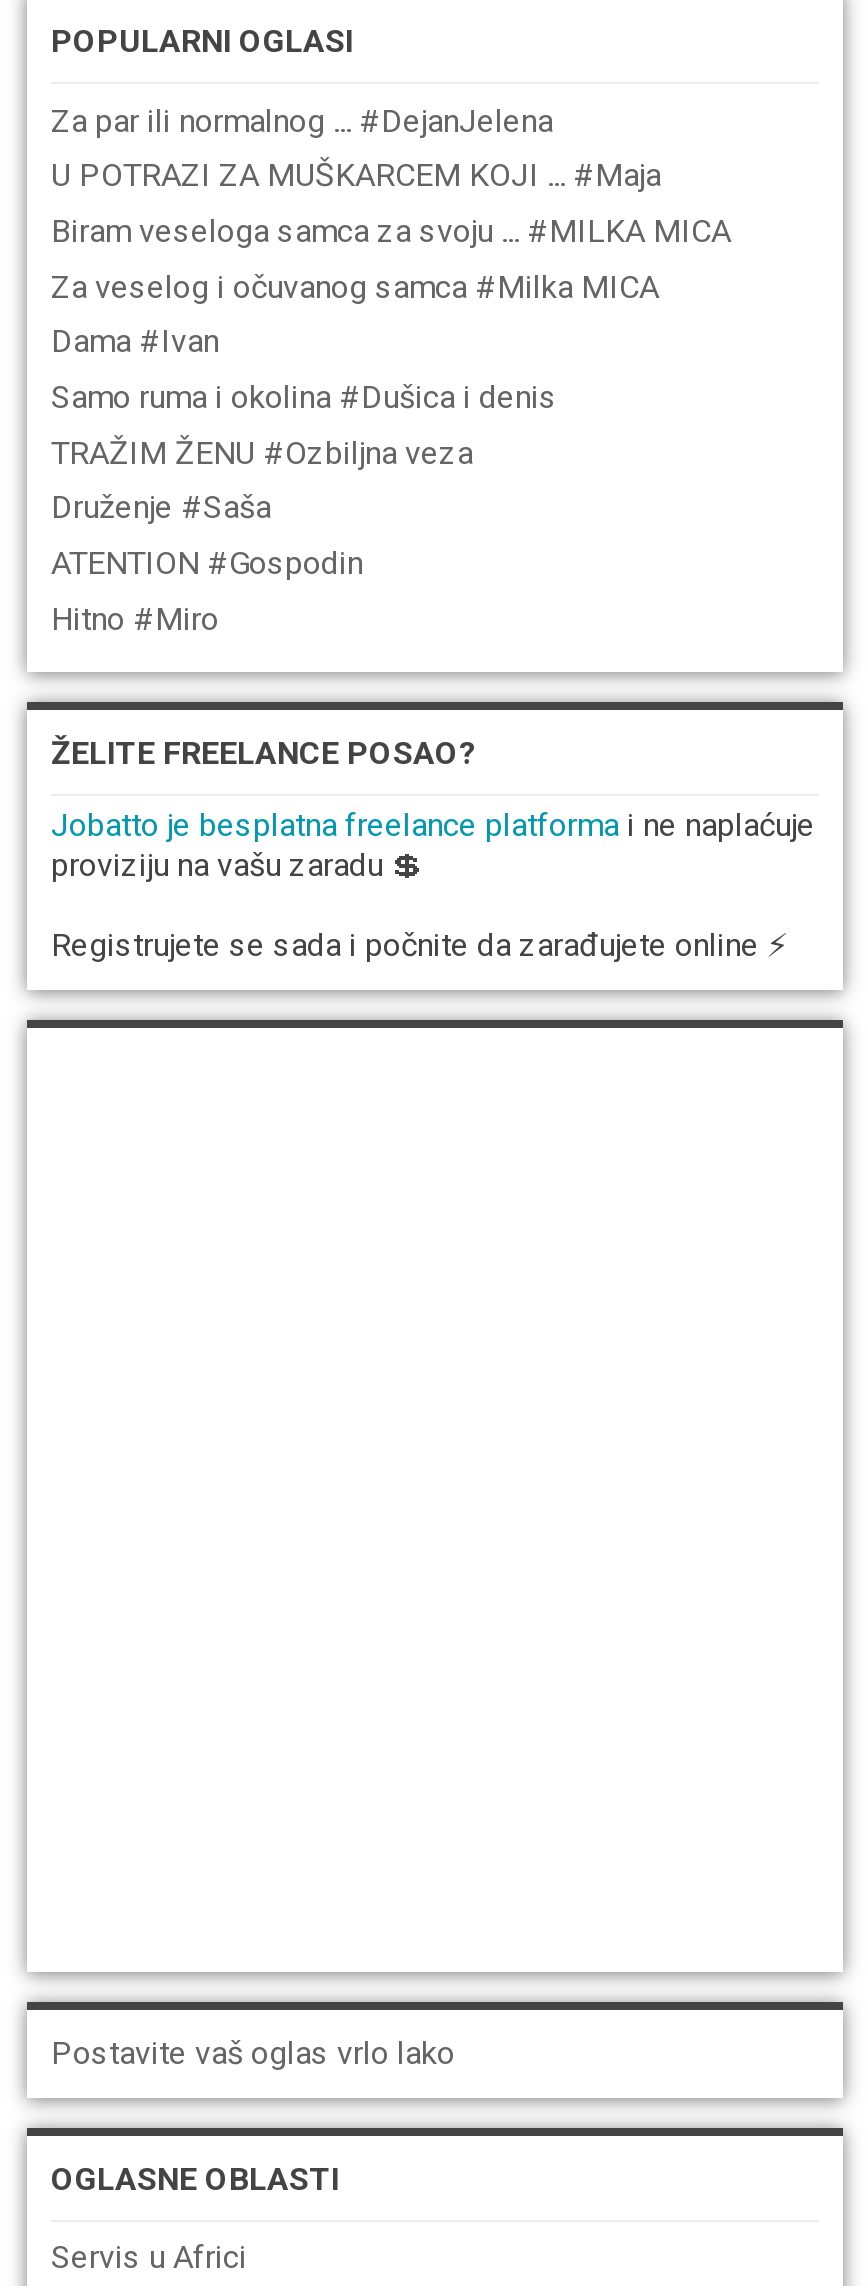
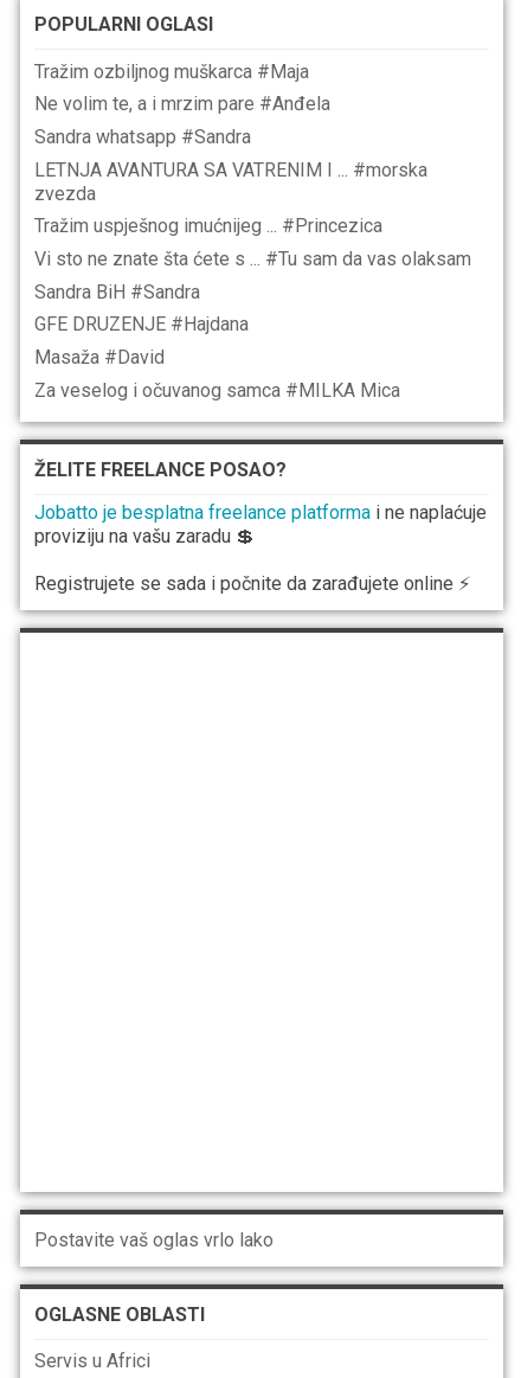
- Za par ili normalnog ... #DejanJelena
+ Tražim ozbiljnog muškarca #Maja

- U POTRAZI ZA MUŠKARCEM KOJI ... #Maja
+ Ne volim te, a i mrzim pare #Anđela

- Biram veseloga samca za svoju ... #MILKA MICA
+ Sandra whatsapp #Sandra

- Za veselog i očuvanog samca #Milka MICA
+ LETNJA AVANTURA SA VATRENIM I ... #morska
+ zvezda

- Dama #Ivan
+ Tražim uspješnog imućnijeg ... #Princezica

- Samo ruma i okolina #Dušica i denis
+ Vi sto ne znate šta ćete s ... #Tu sam da vas olaksam

- TRAŽIM ŽENU #Ozbiljna veza
+ Sandra BiH #Sandra

- Druženje #Saša
+ GFE DRUZENJE #Hajdana

- ATENTION #Gospodin
+ Masaža #David

- Hitno #Miro
+ Za veselog i očuvanog samca #MILKA Mica
